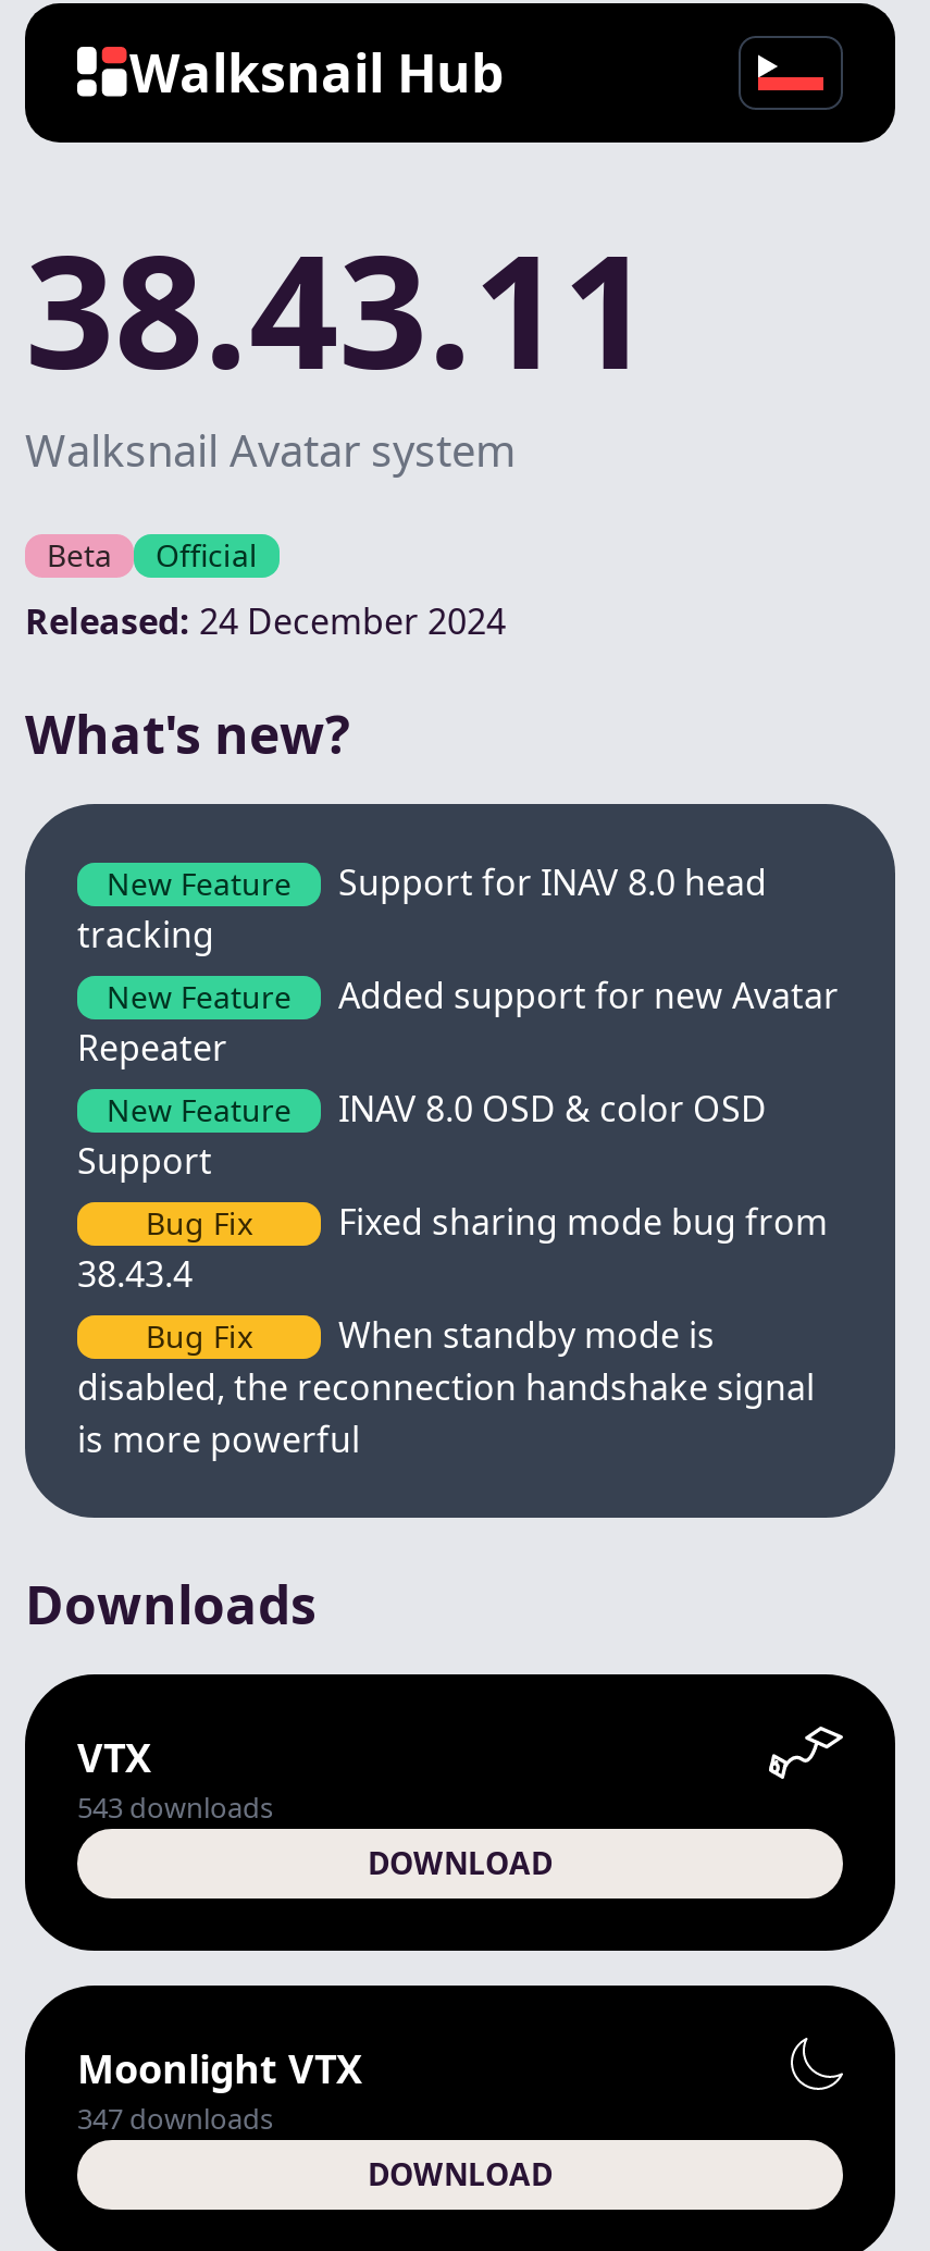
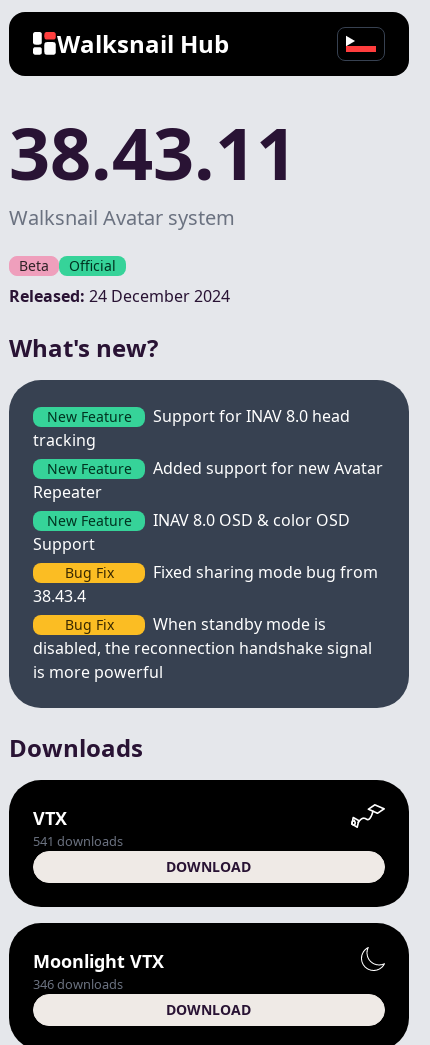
- 543 downloads
+ 541 downloads

- 347 downloads
+ 346 downloads
